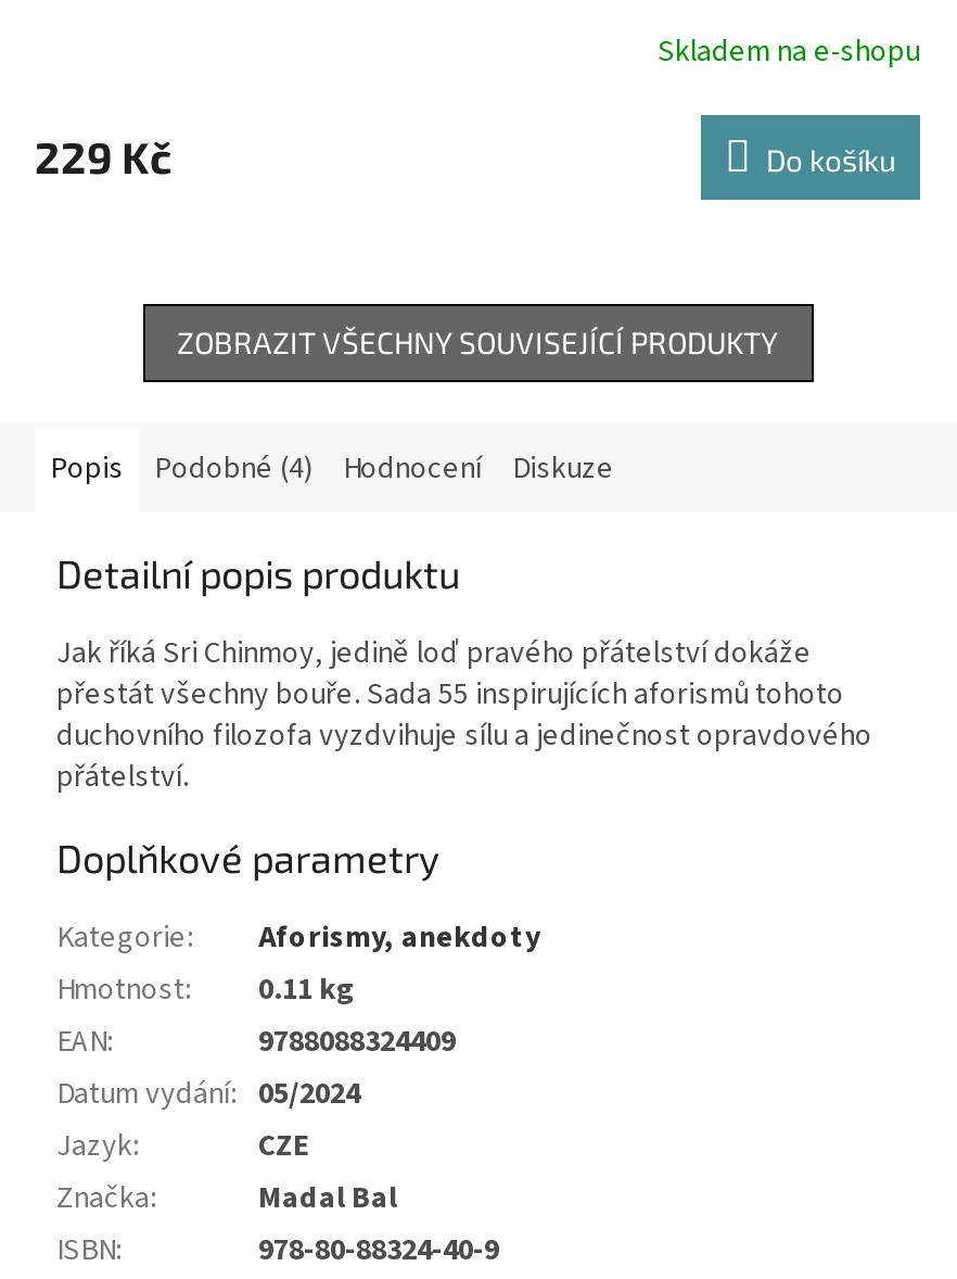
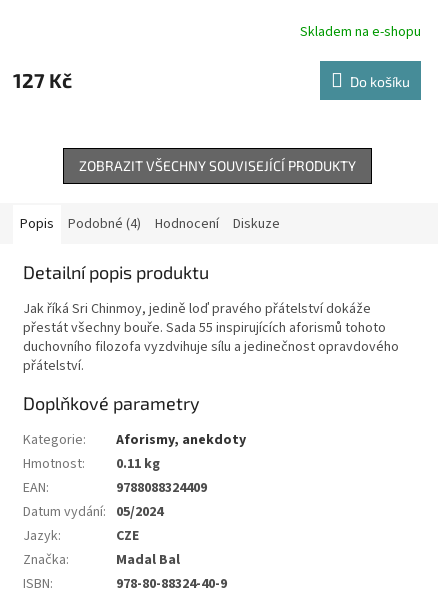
- 229 Kč
+ 127 Kč
